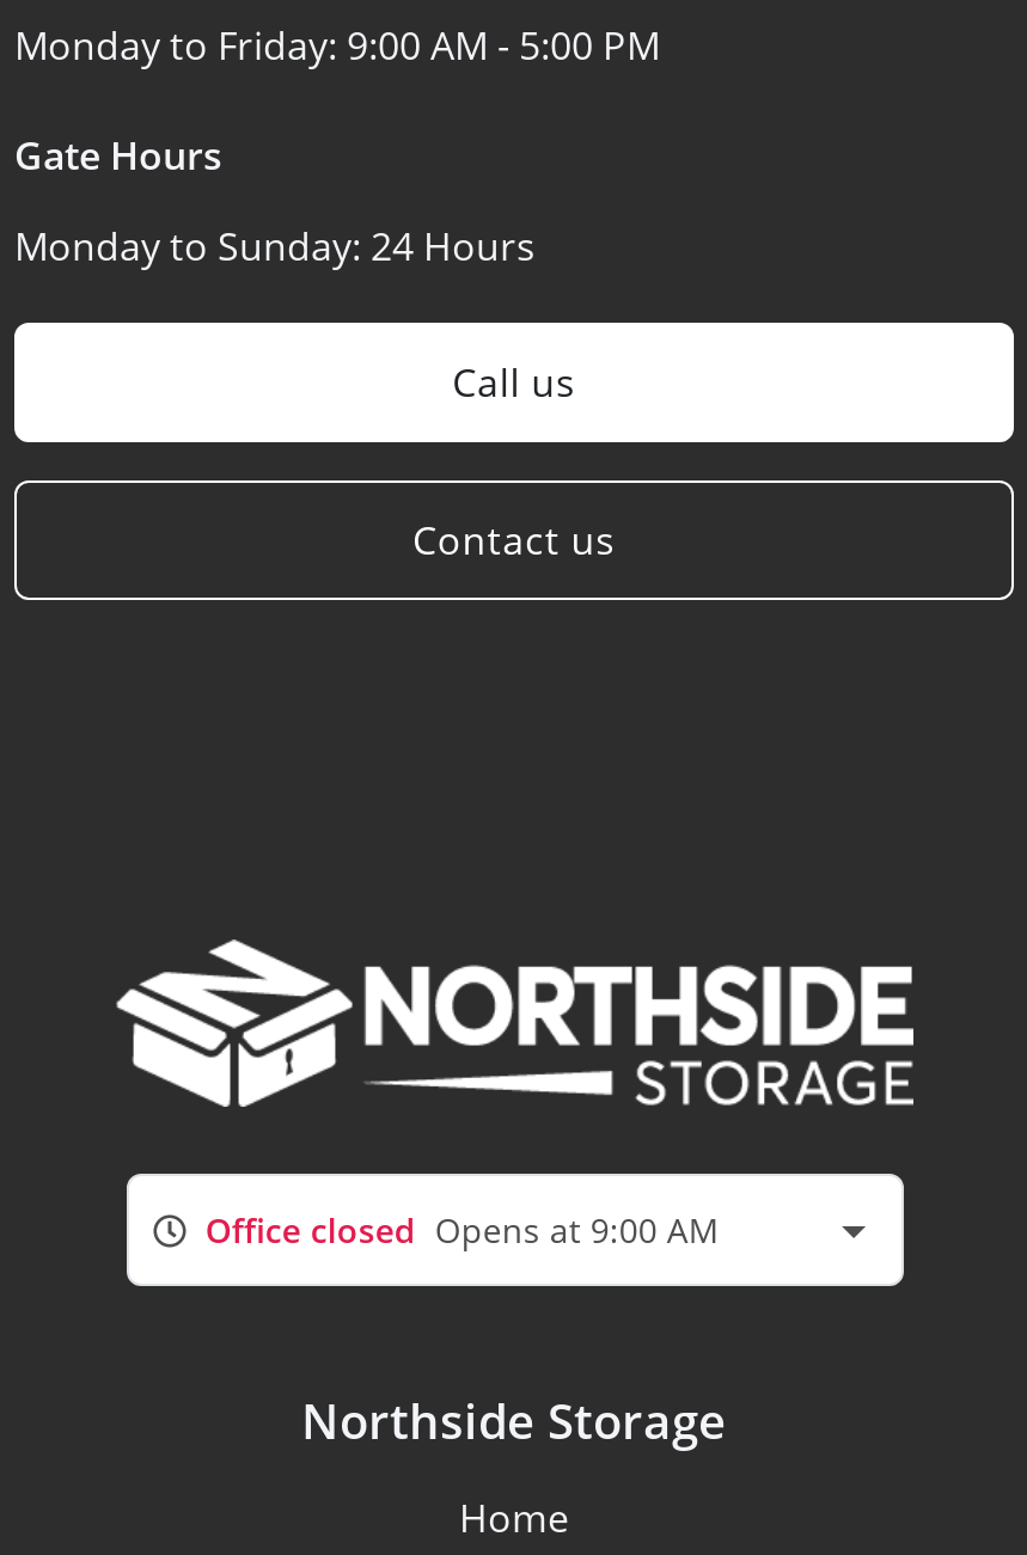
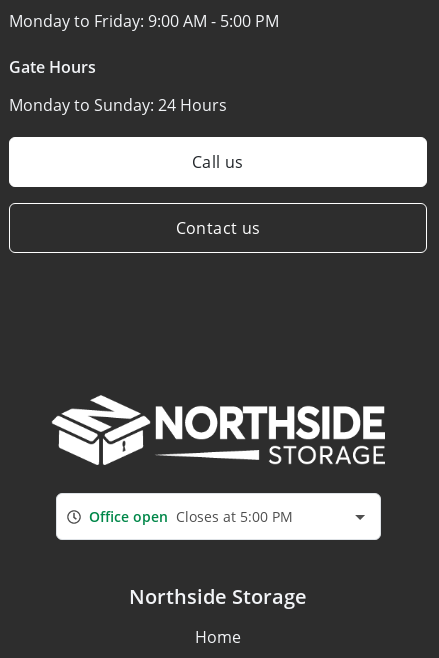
- Office closed Opens at 9:00 AM
+ Office open Closes at 5:00 PM
